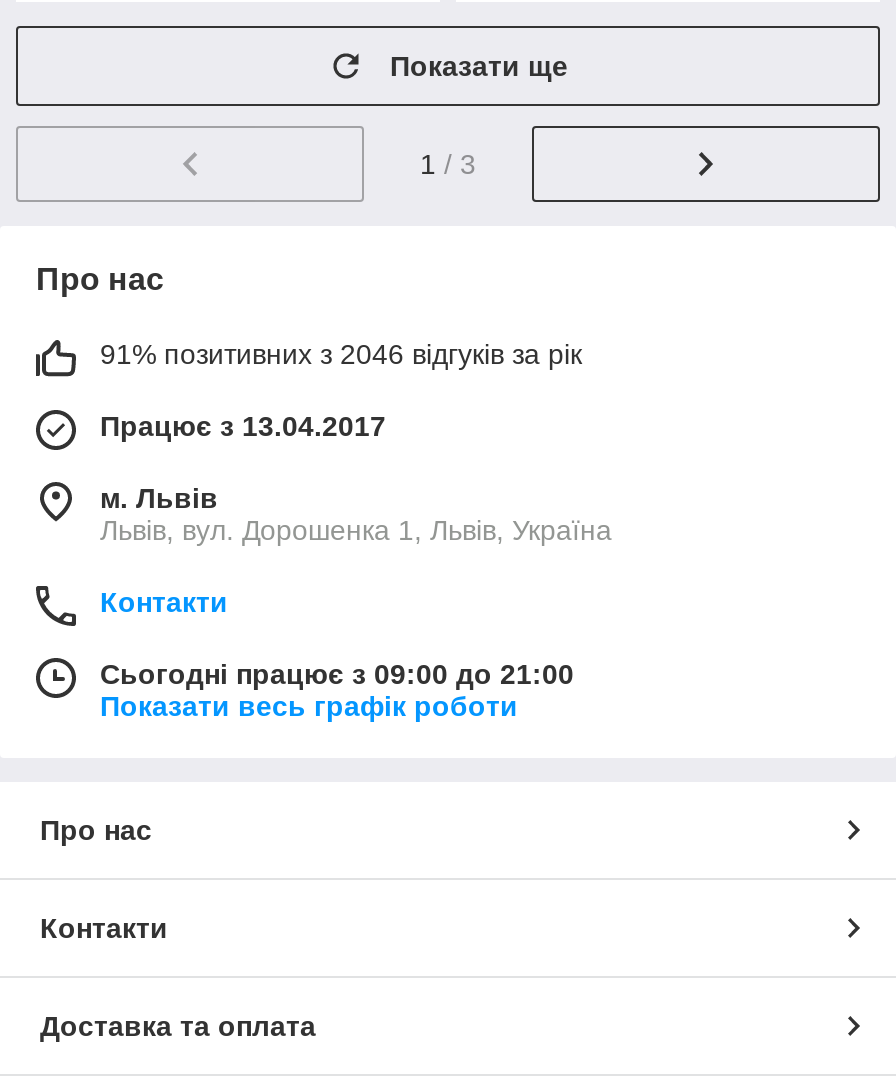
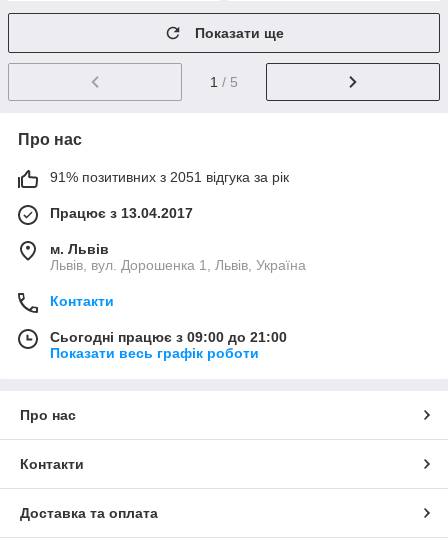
- 1 / 3
+ 1 / 5

- 91% позитивних з 2046 відгуків за рік
+ 91% позитивних з 2051 відгука за рік
